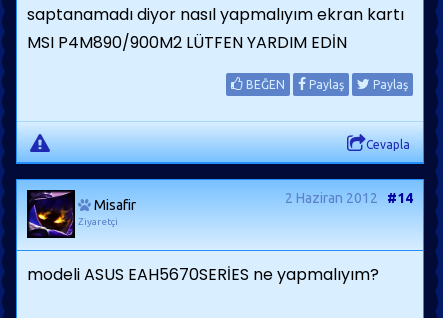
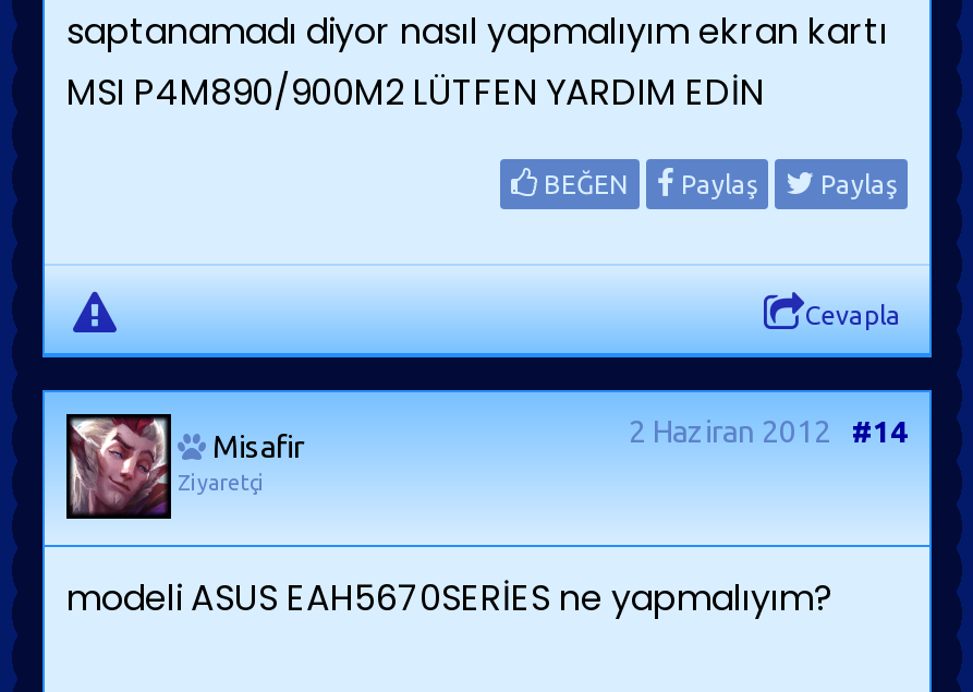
- [image]
+ [image]
